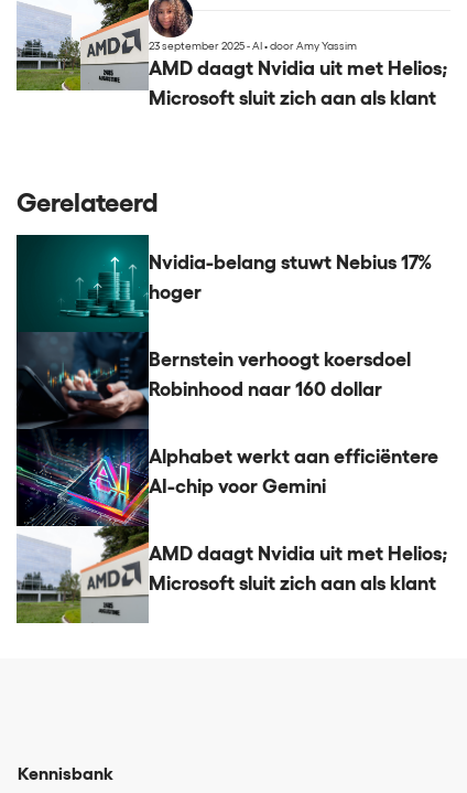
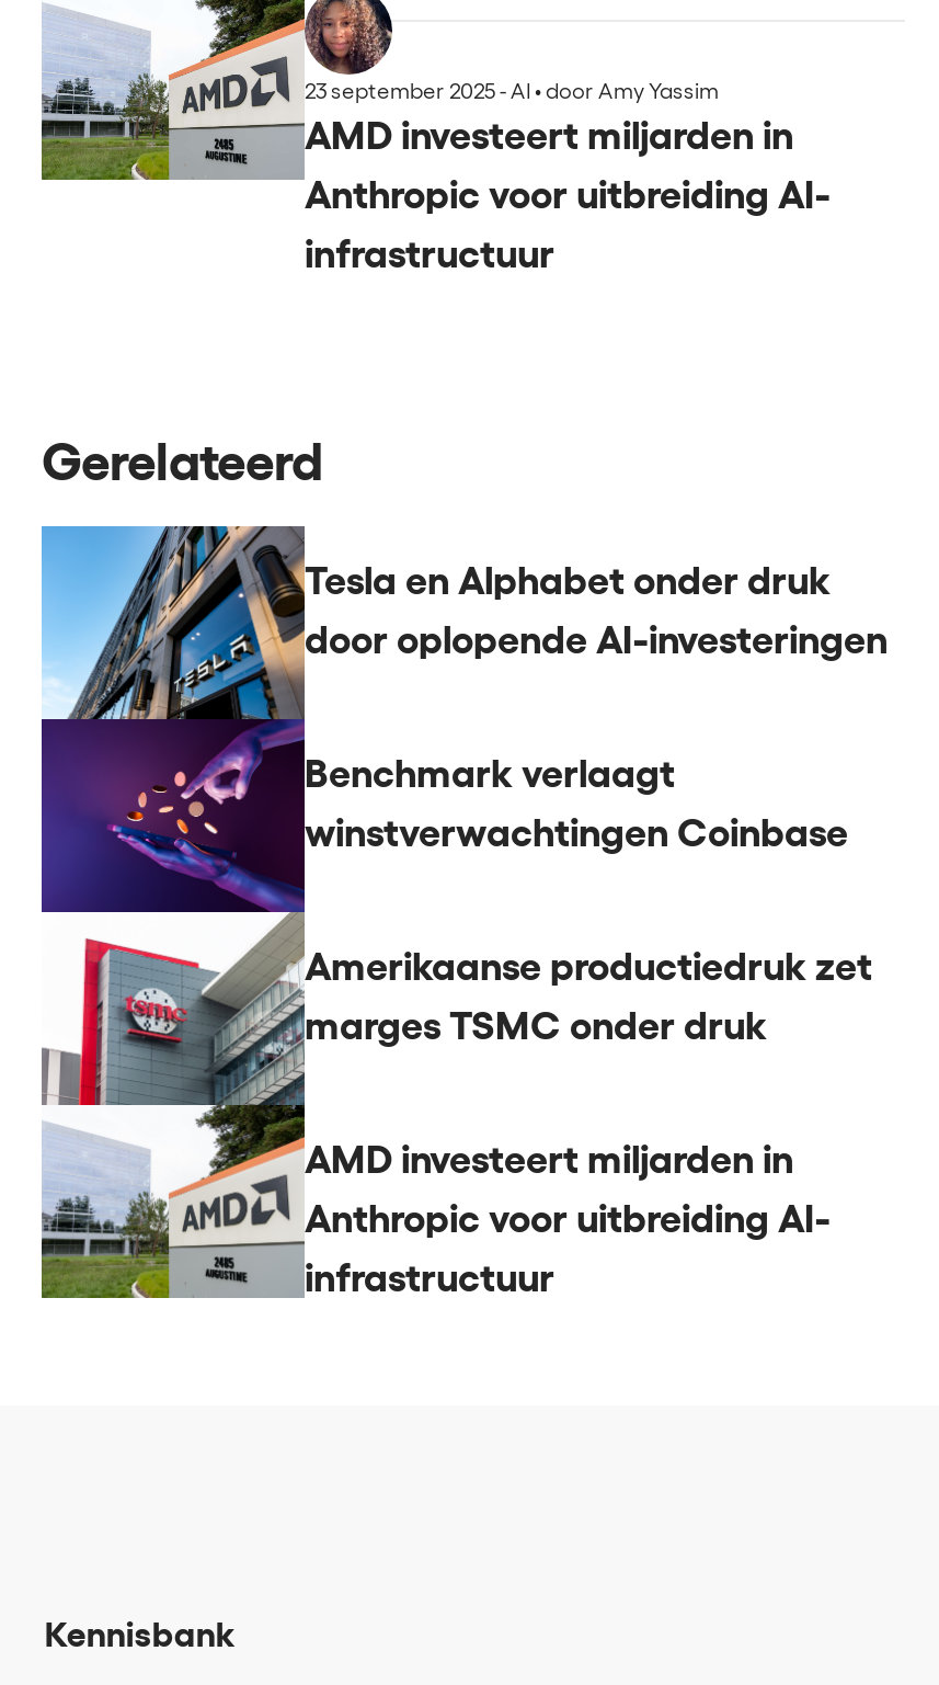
- AMD daagt Nvidia uit met Helios;
- Microsoft sluit zich aan als klant
+ AMD investeert miljarden in
+ Anthropic voor uitbreiding AI-
+ infrastructuur

- [image]
- Nvidia-belang stuwt Nebius 17%
- hoger
+ [image]
+ Tesla en Alphabet onder druk
+ door oplopende AI-investeringen

- Bernstein verhoogt koersdoel
- Robinhood naar 160 dollar
+ Benchmark verlaagt
+ winstverwachtingen Coinbase

- Alphabet werkt aan efficiëntere
- AI-chip voor Gemini
+ Amerikaanse productiedruk zet
+ marges TSMC onder druk

- AMD daagt Nvidia uit met Helios;
- Microsoft sluit zich aan als klant
+ AMD investeert miljarden in
+ Anthropic voor uitbreiding AI-
+ infrastructuur
